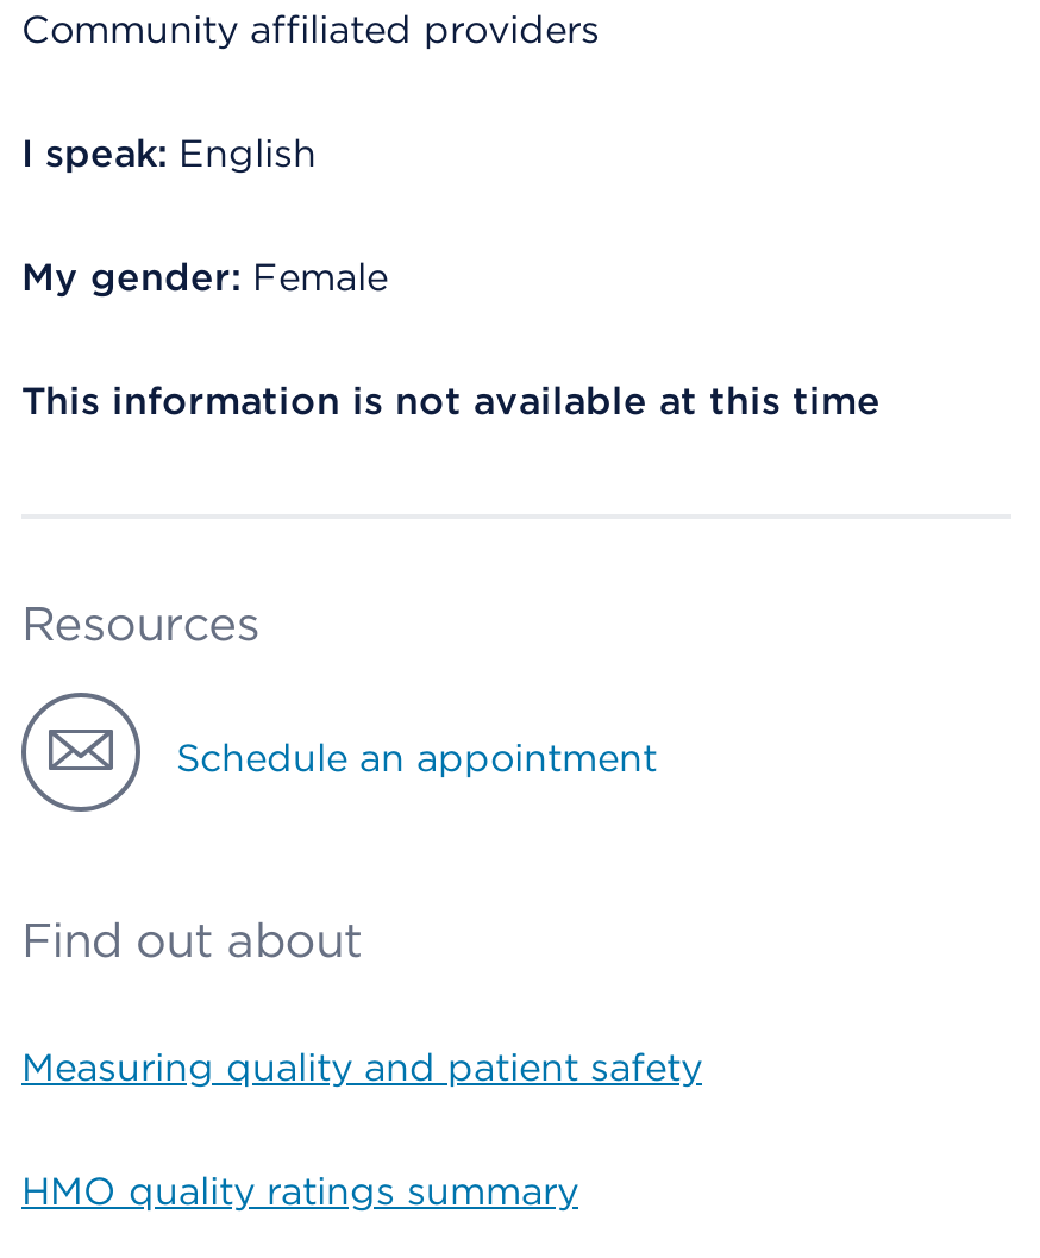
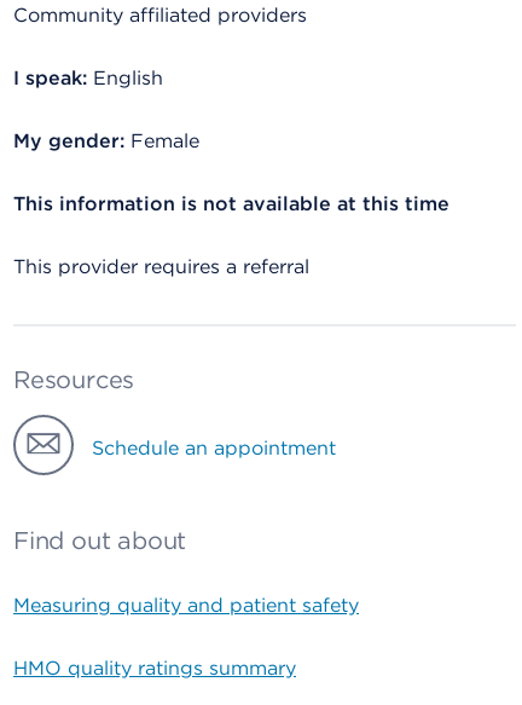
+ This provider requires a referral
